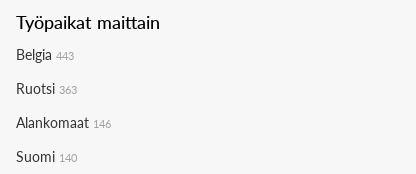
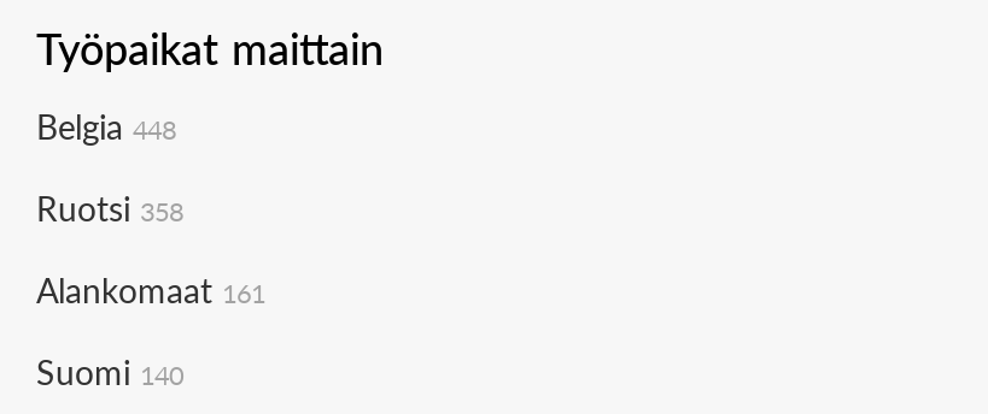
- Belgia 443
+ Belgia 448

- Ruotsi 363
+ Ruotsi 358

- Alankomaat 146
+ Alankomaat 161
